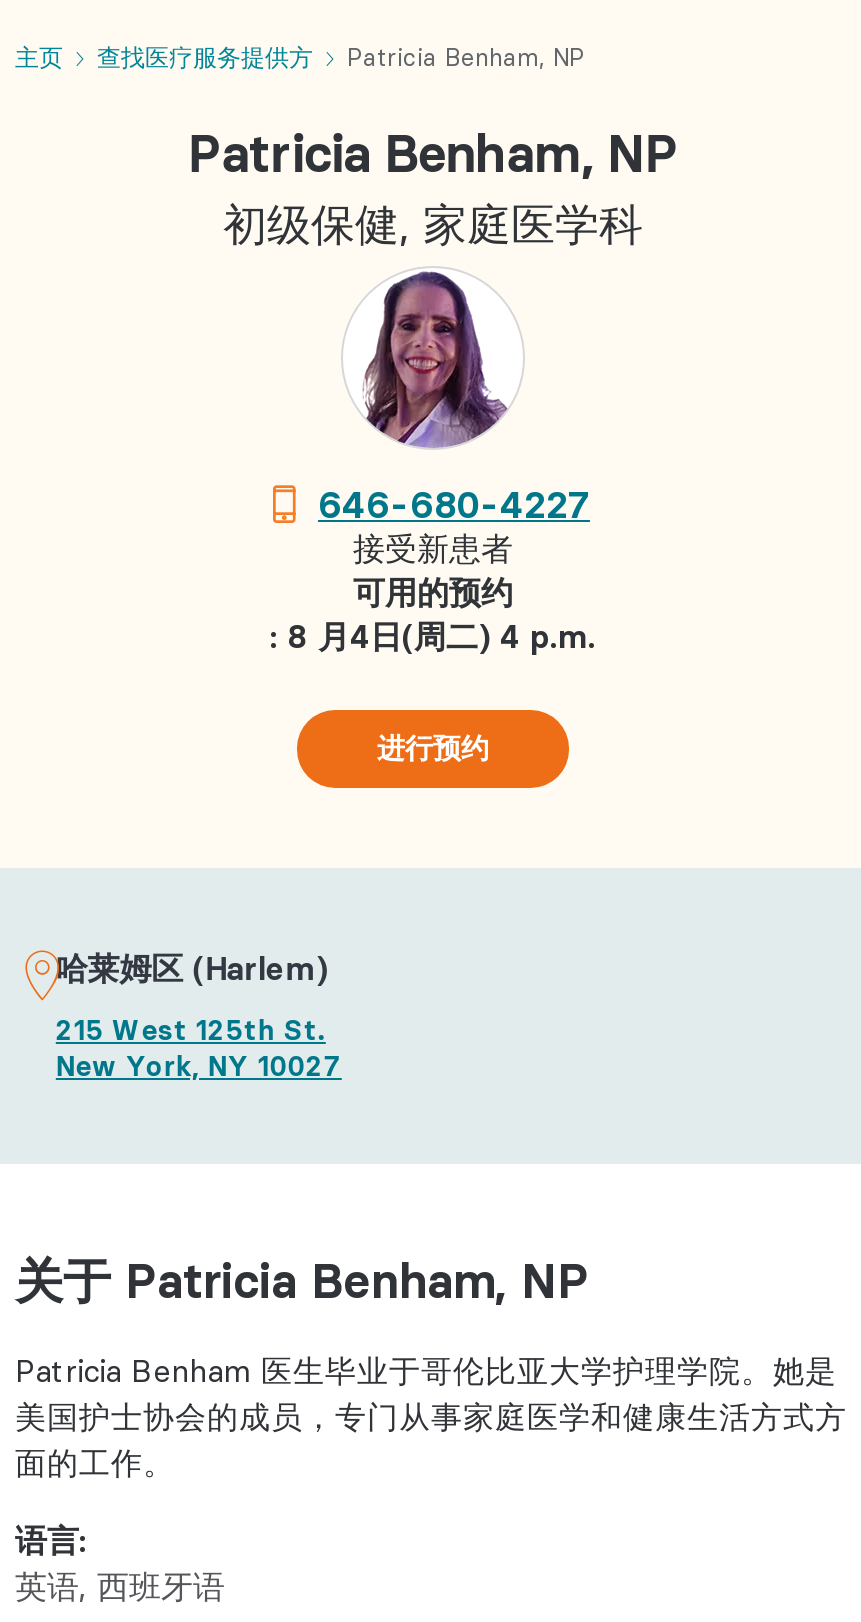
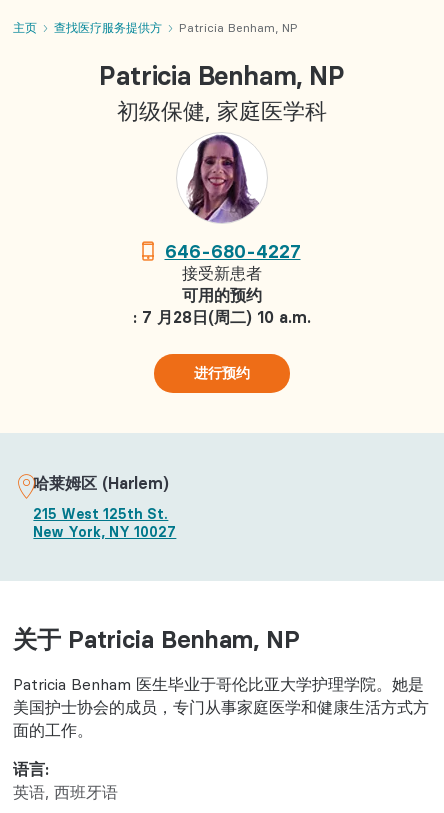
- : 8 月4日(周二) 4 p.m.
+ : 7 月28日(周二) 10 a.m.
